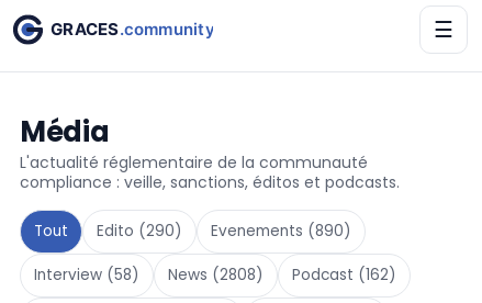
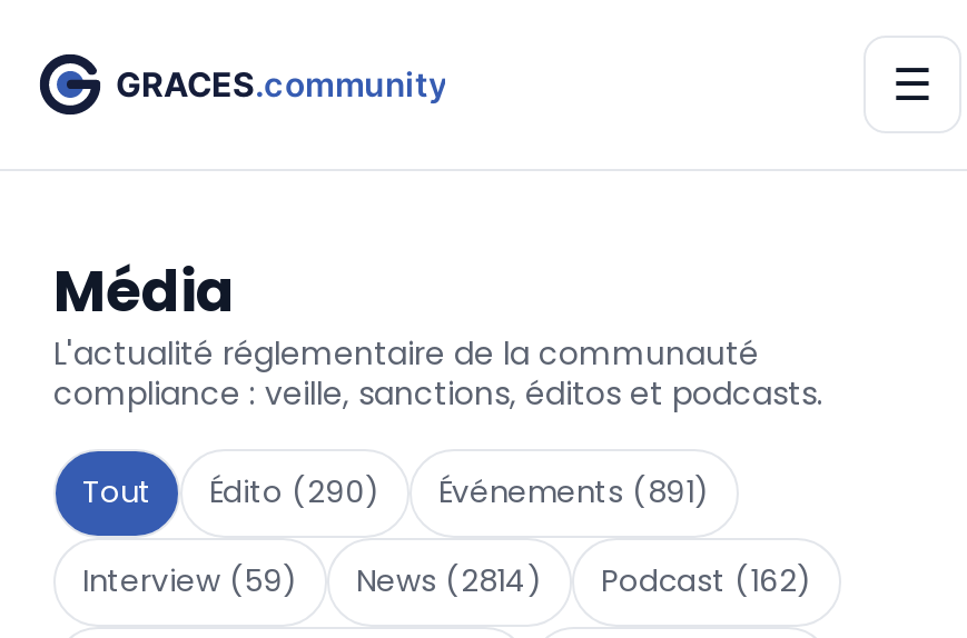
- Edito (290)
- Evenements (890)
+ Édito (290)
+ Événements (891)

- Interview (58)
- News (2808)
+ Interview (59)
+ News (2814)
